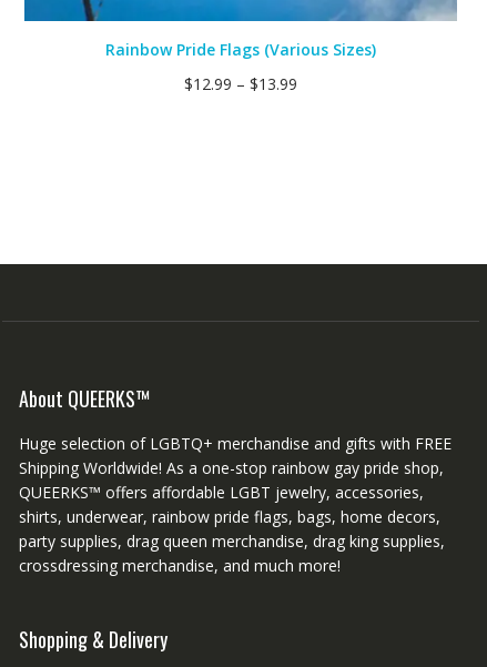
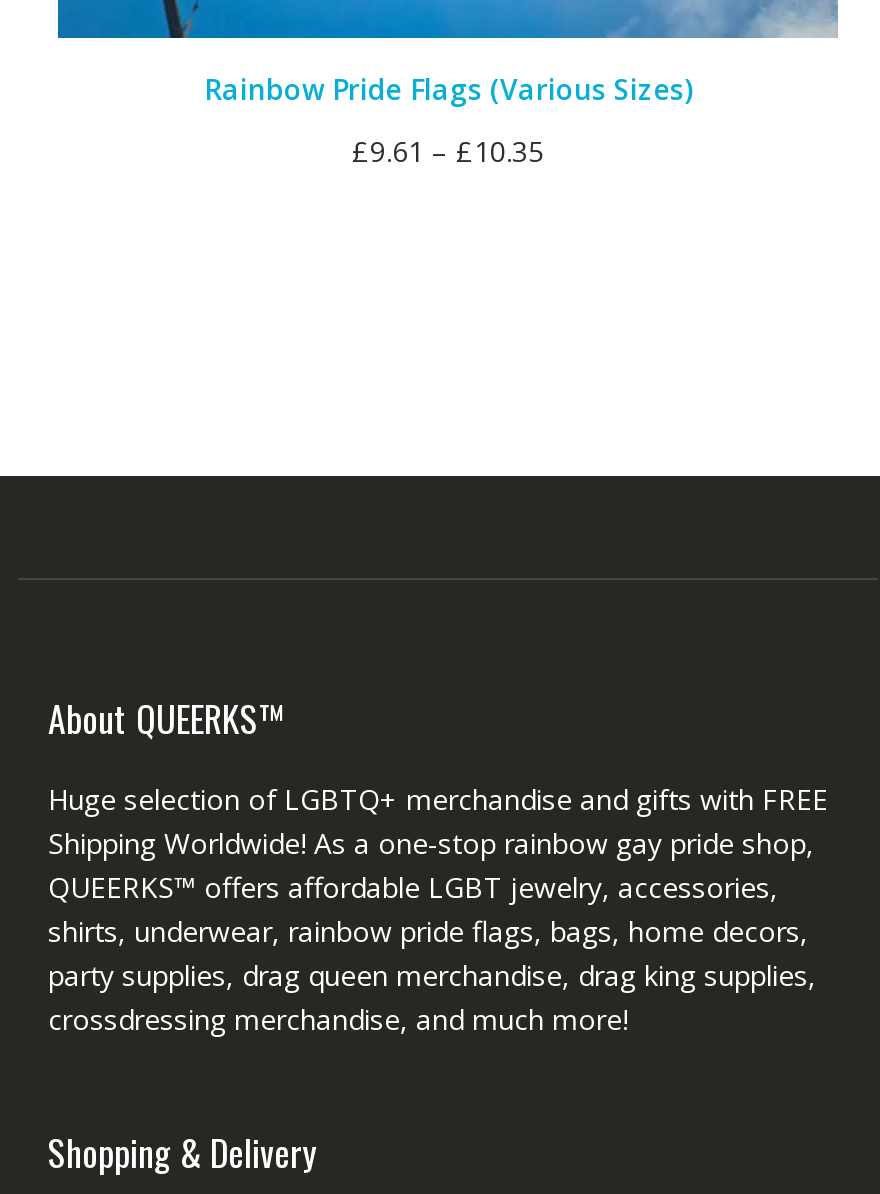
- $12.99 – $13.99
+ £9.61 – £10.35
